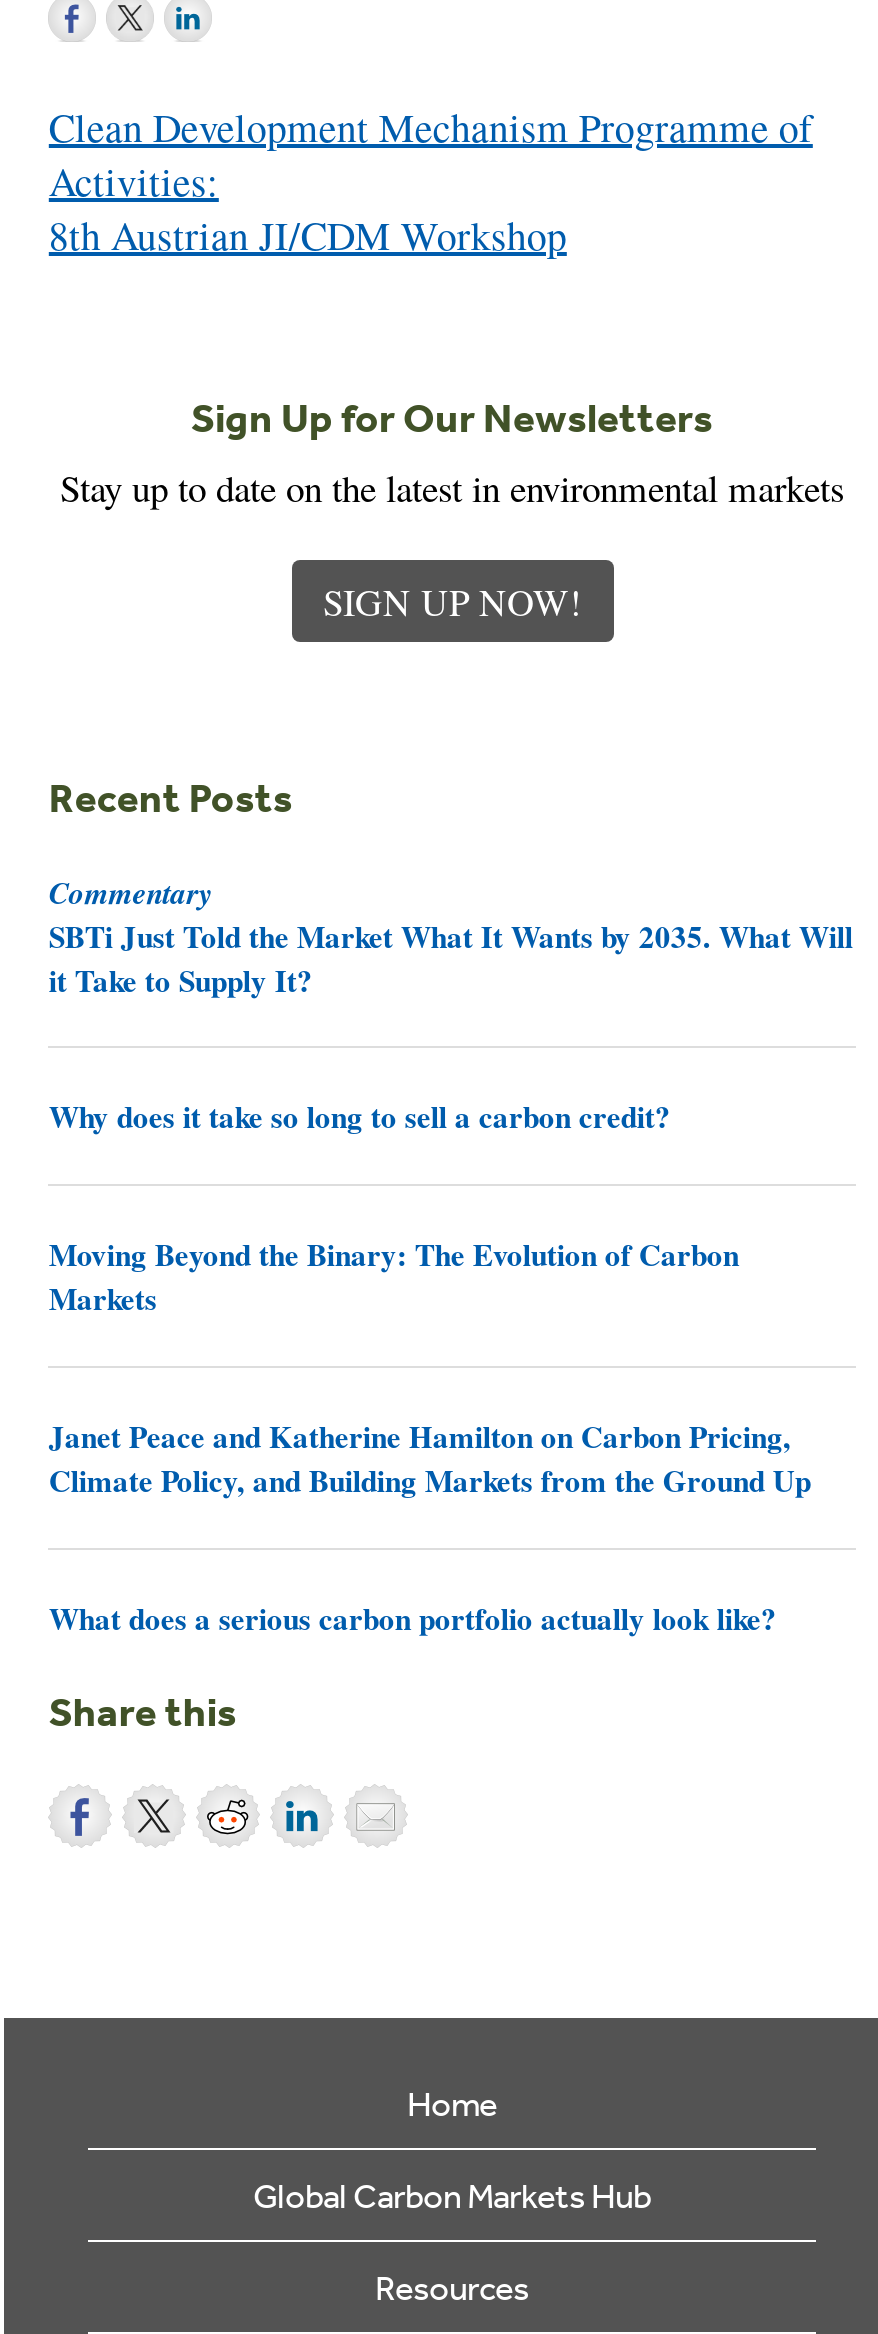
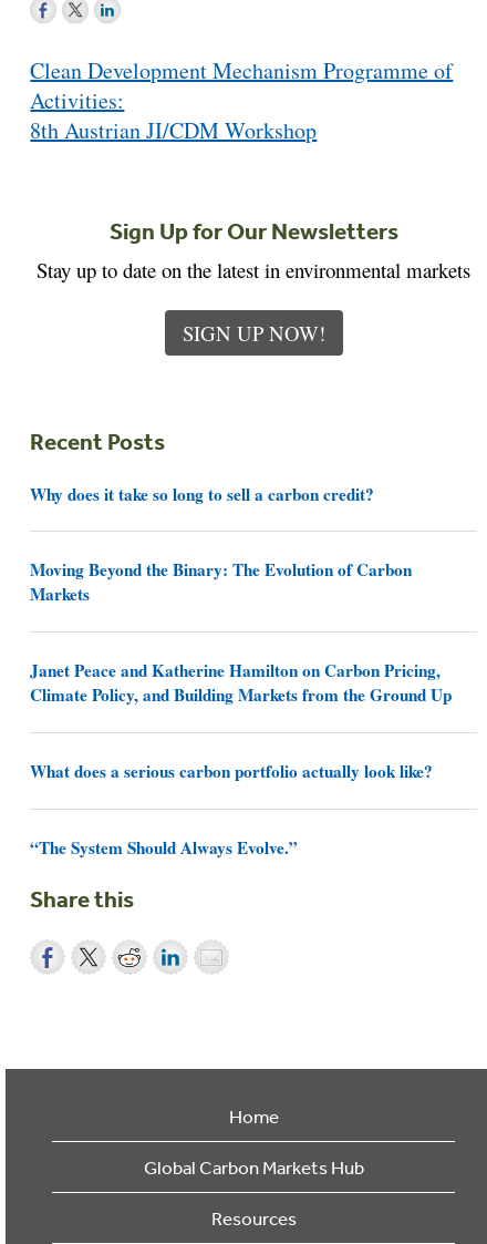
- Commentary
- SBTi Just Told the Market What It Wants by 2035. What Will
- it Take to Supply It?

moved up: Why does it take so long to sell a carbon credit? | Moving Beyond the Binary: The Evolution of Carbon | Markets | Janet Peace and Katherine Hamilton on Carbon Pricing, | Climate Policy, and Building Markets from the Ground Up | What does a serious carbon portfolio actually look like?

+ “The System Should Always Evolve.”
